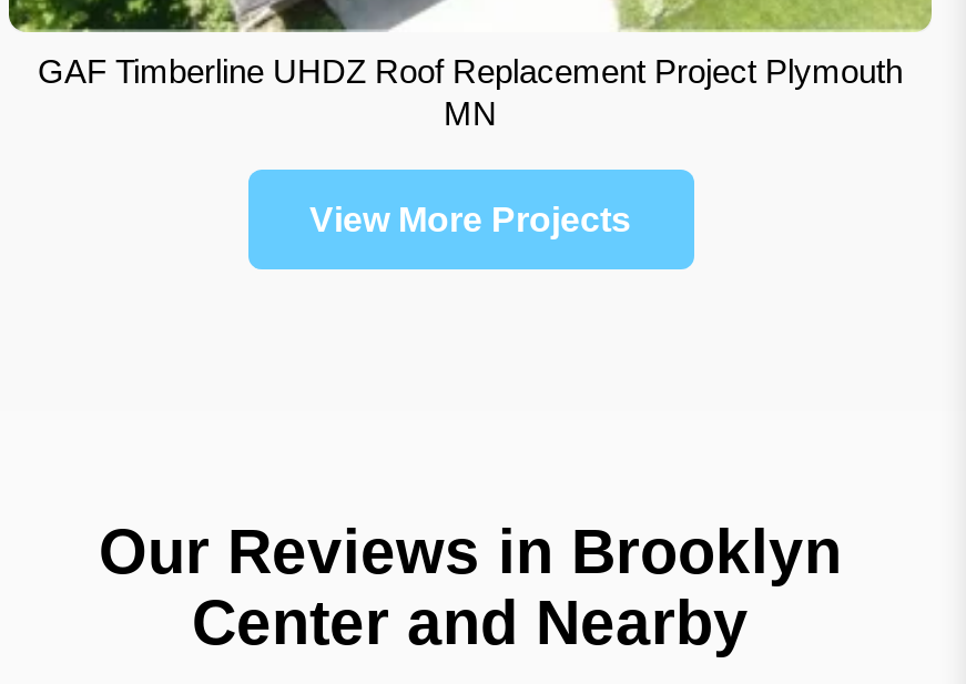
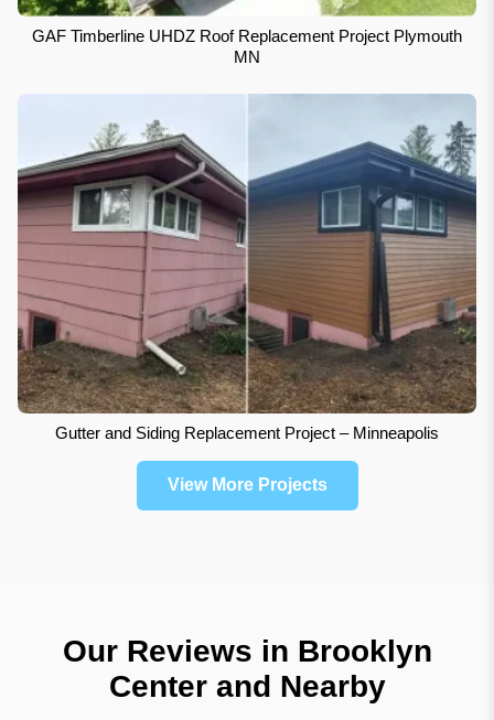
+ [image]
+ Gutter and Siding Replacement Project – Minneapolis
